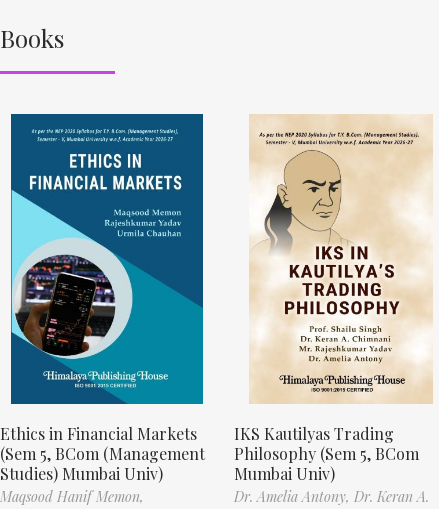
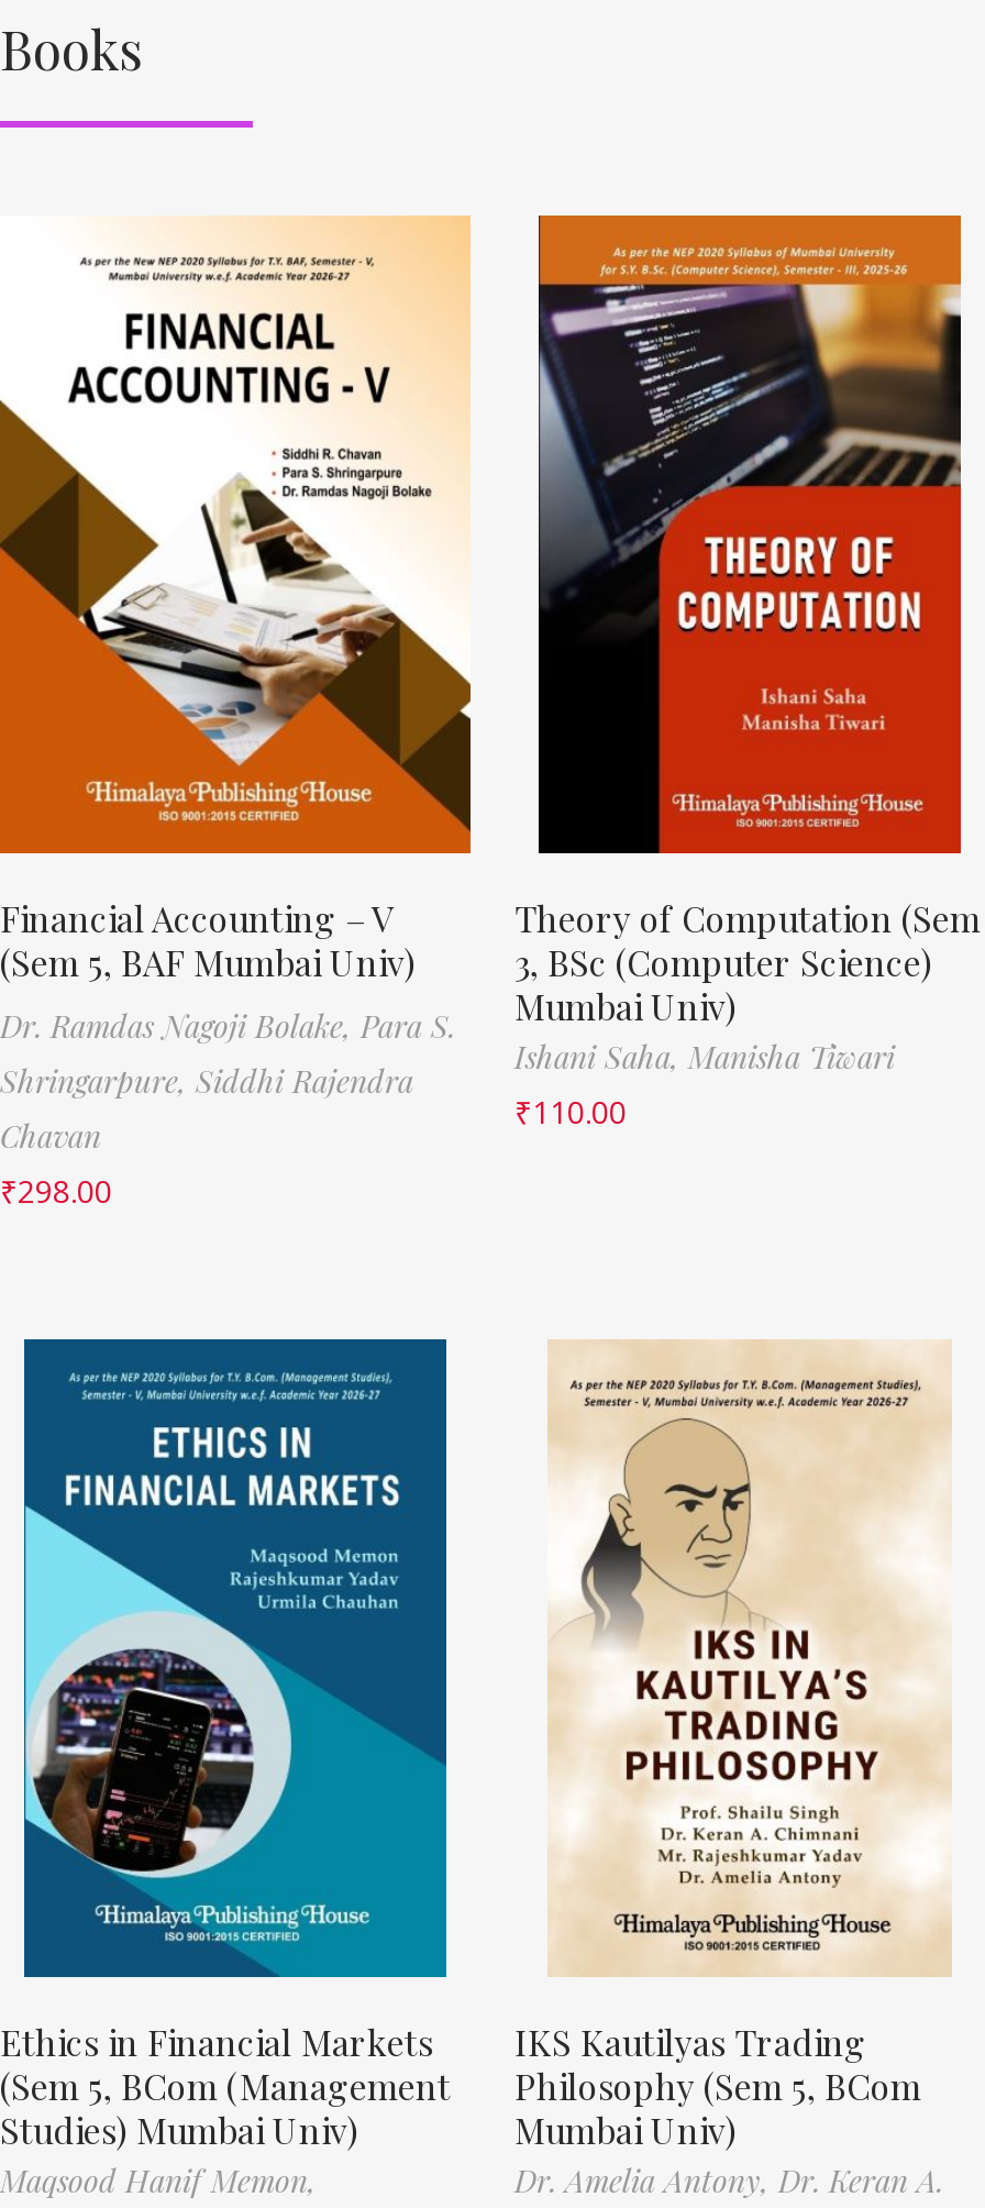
+ [image]
+ Financial Accounting – V
+ (Sem 5, BAF Mumbai Univ)
+ Dr. Ramdas Nagoji Bolake, Para S.
+ Shringarpure, Siddhi Rajendra
+ Chavan
+ ₹298.00

+ [image]
+ Theory of Computation (Sem
+ 3, BSc (Computer Science)
+ Mumbai Univ)
+ Ishani Saha, Manisha Tiwari
+ ₹110.00
